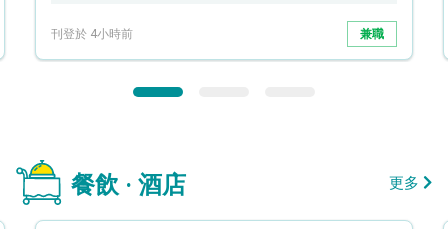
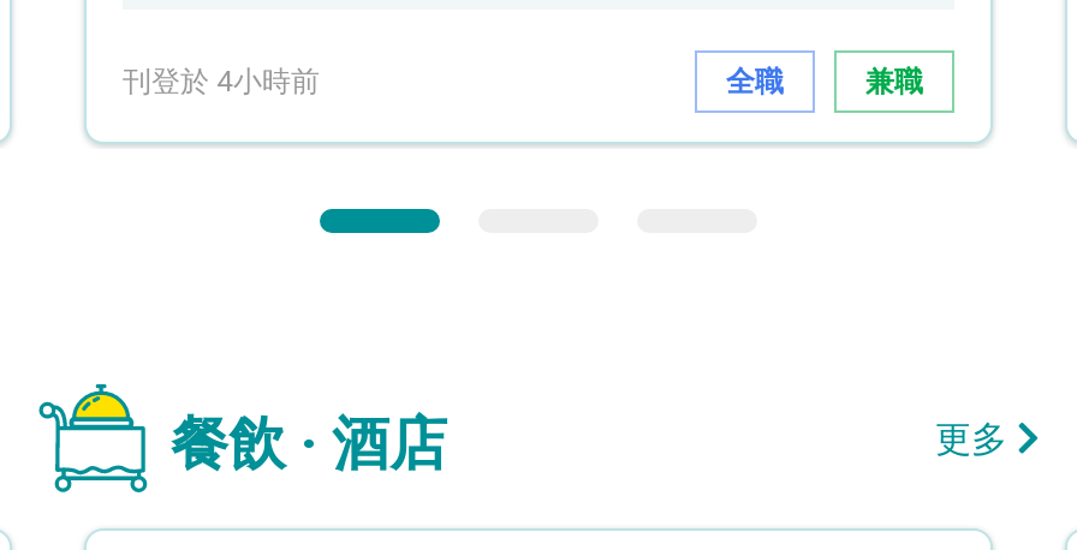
+ 全職
